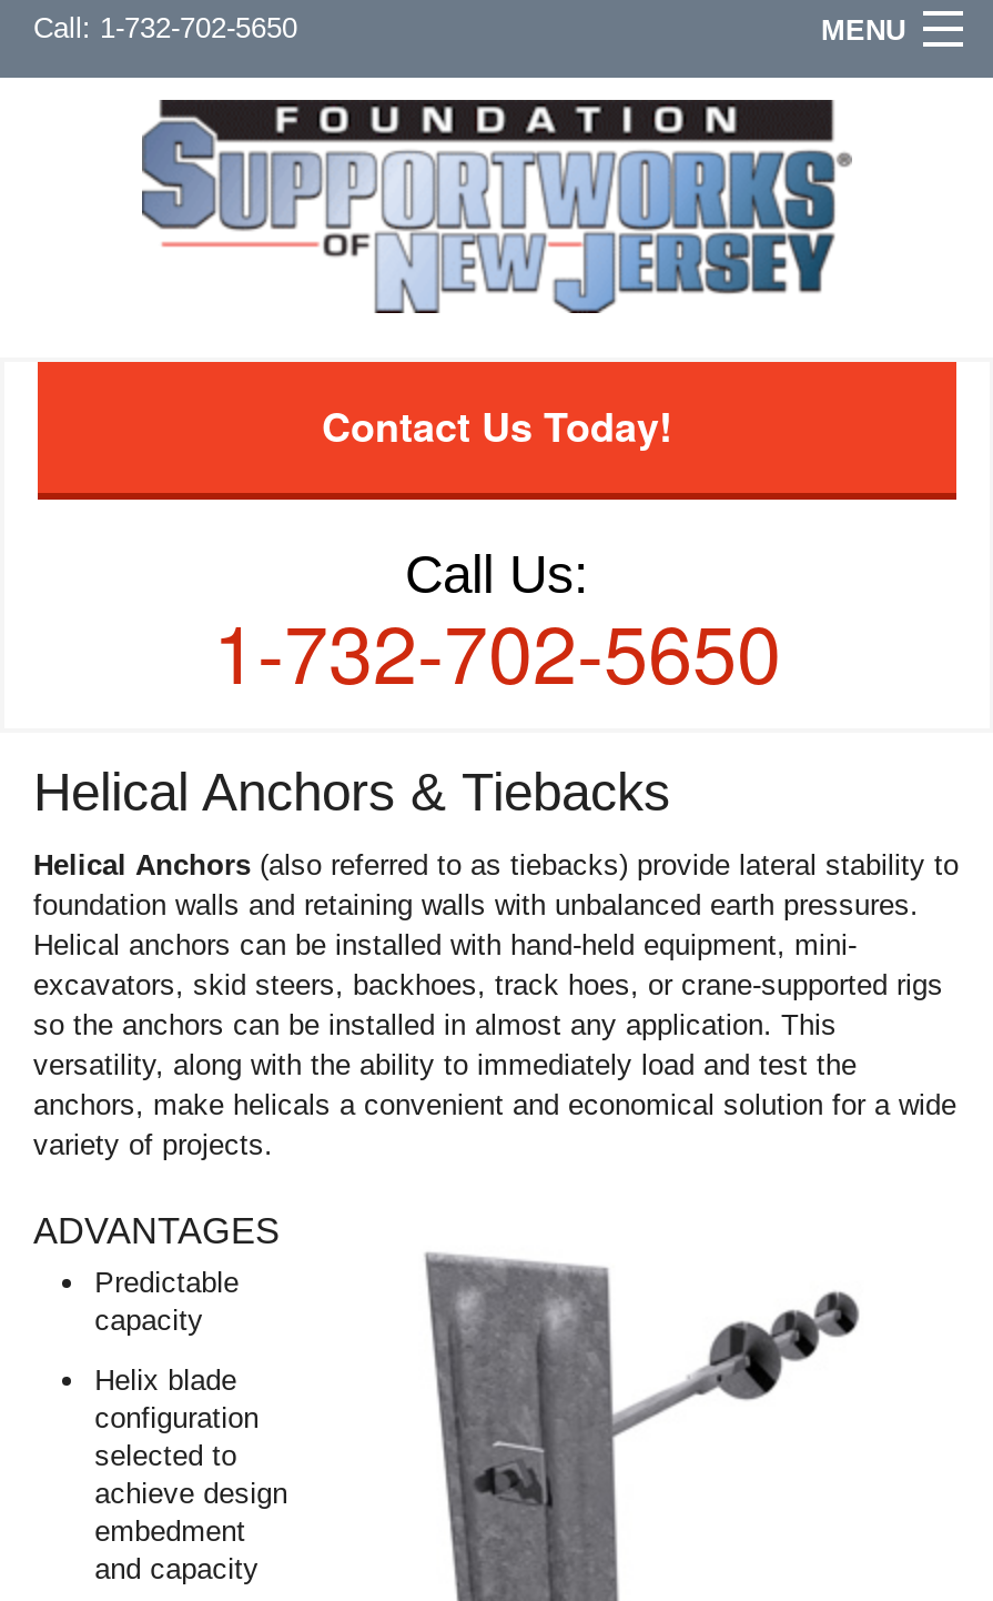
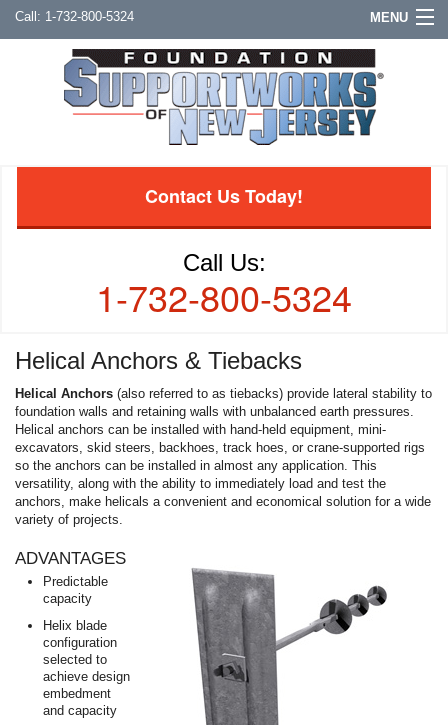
- 1-732-702-5650
+ 1-732-800-5324

- 1-732-702-5650
+ 1-732-800-5324
